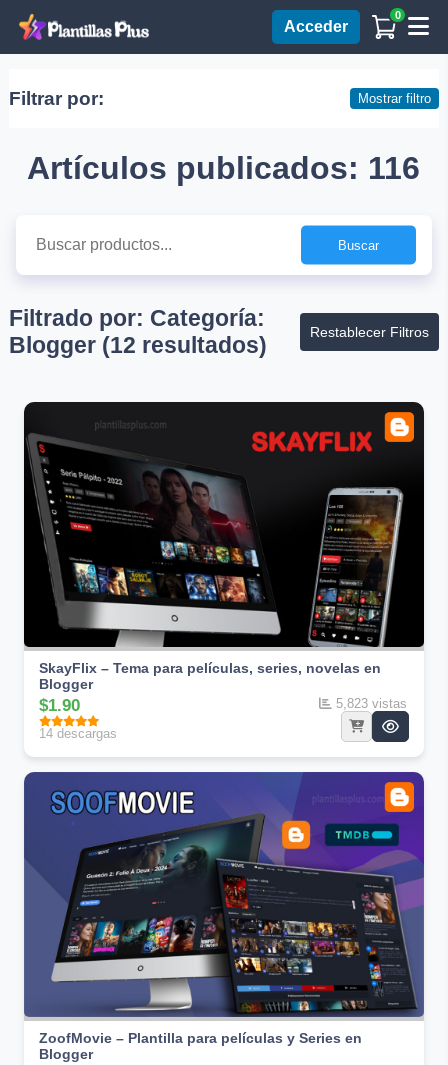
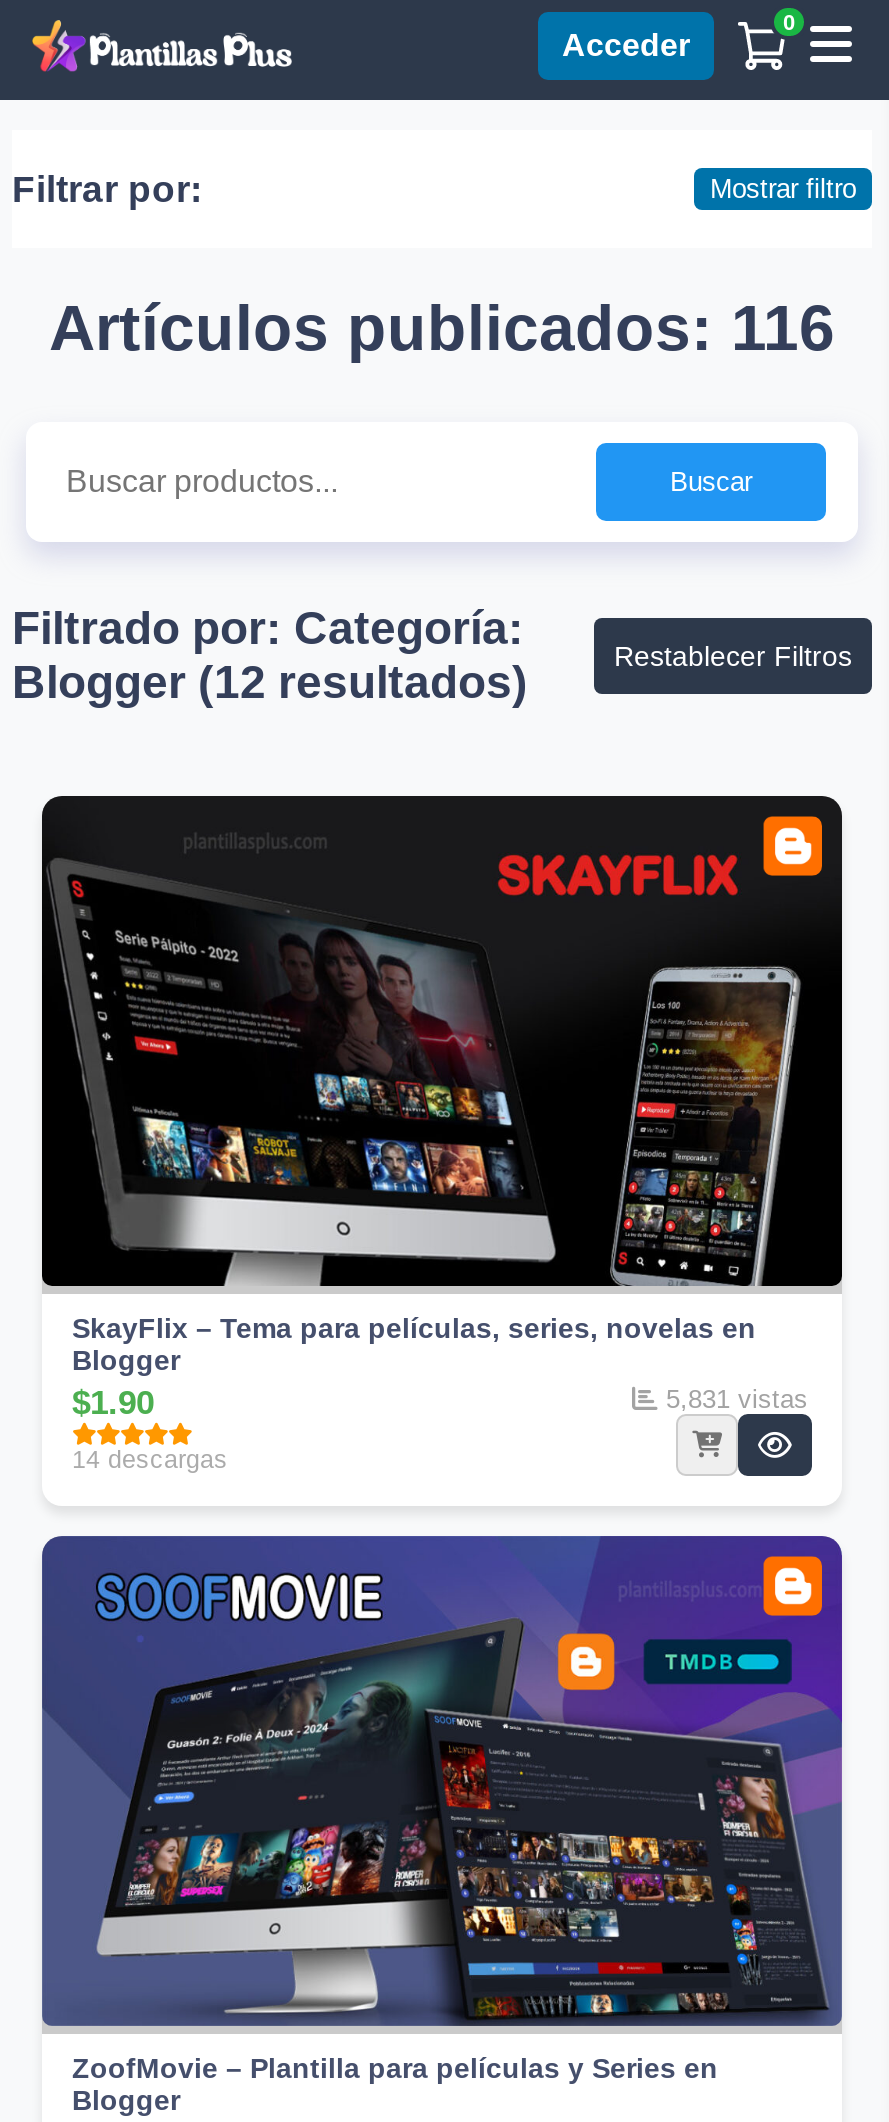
- 5,823 vistas
+ 5,831 vistas
